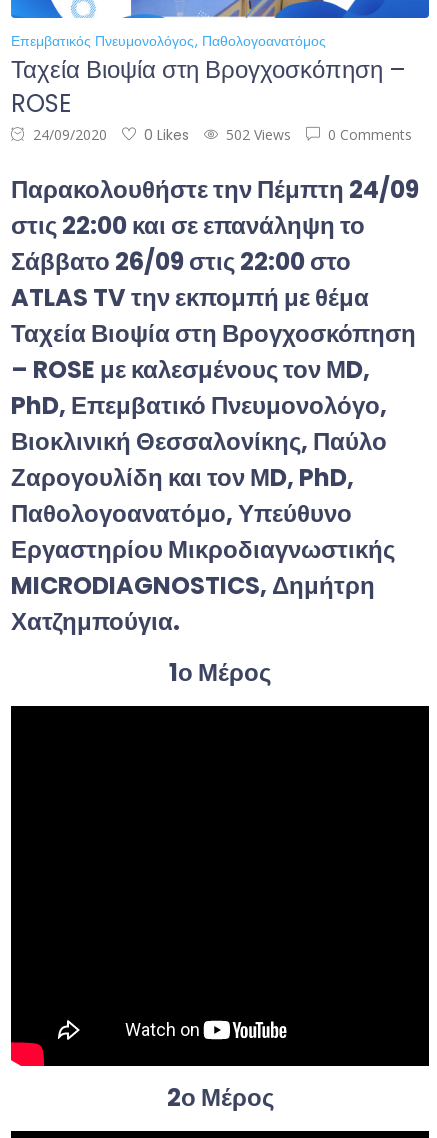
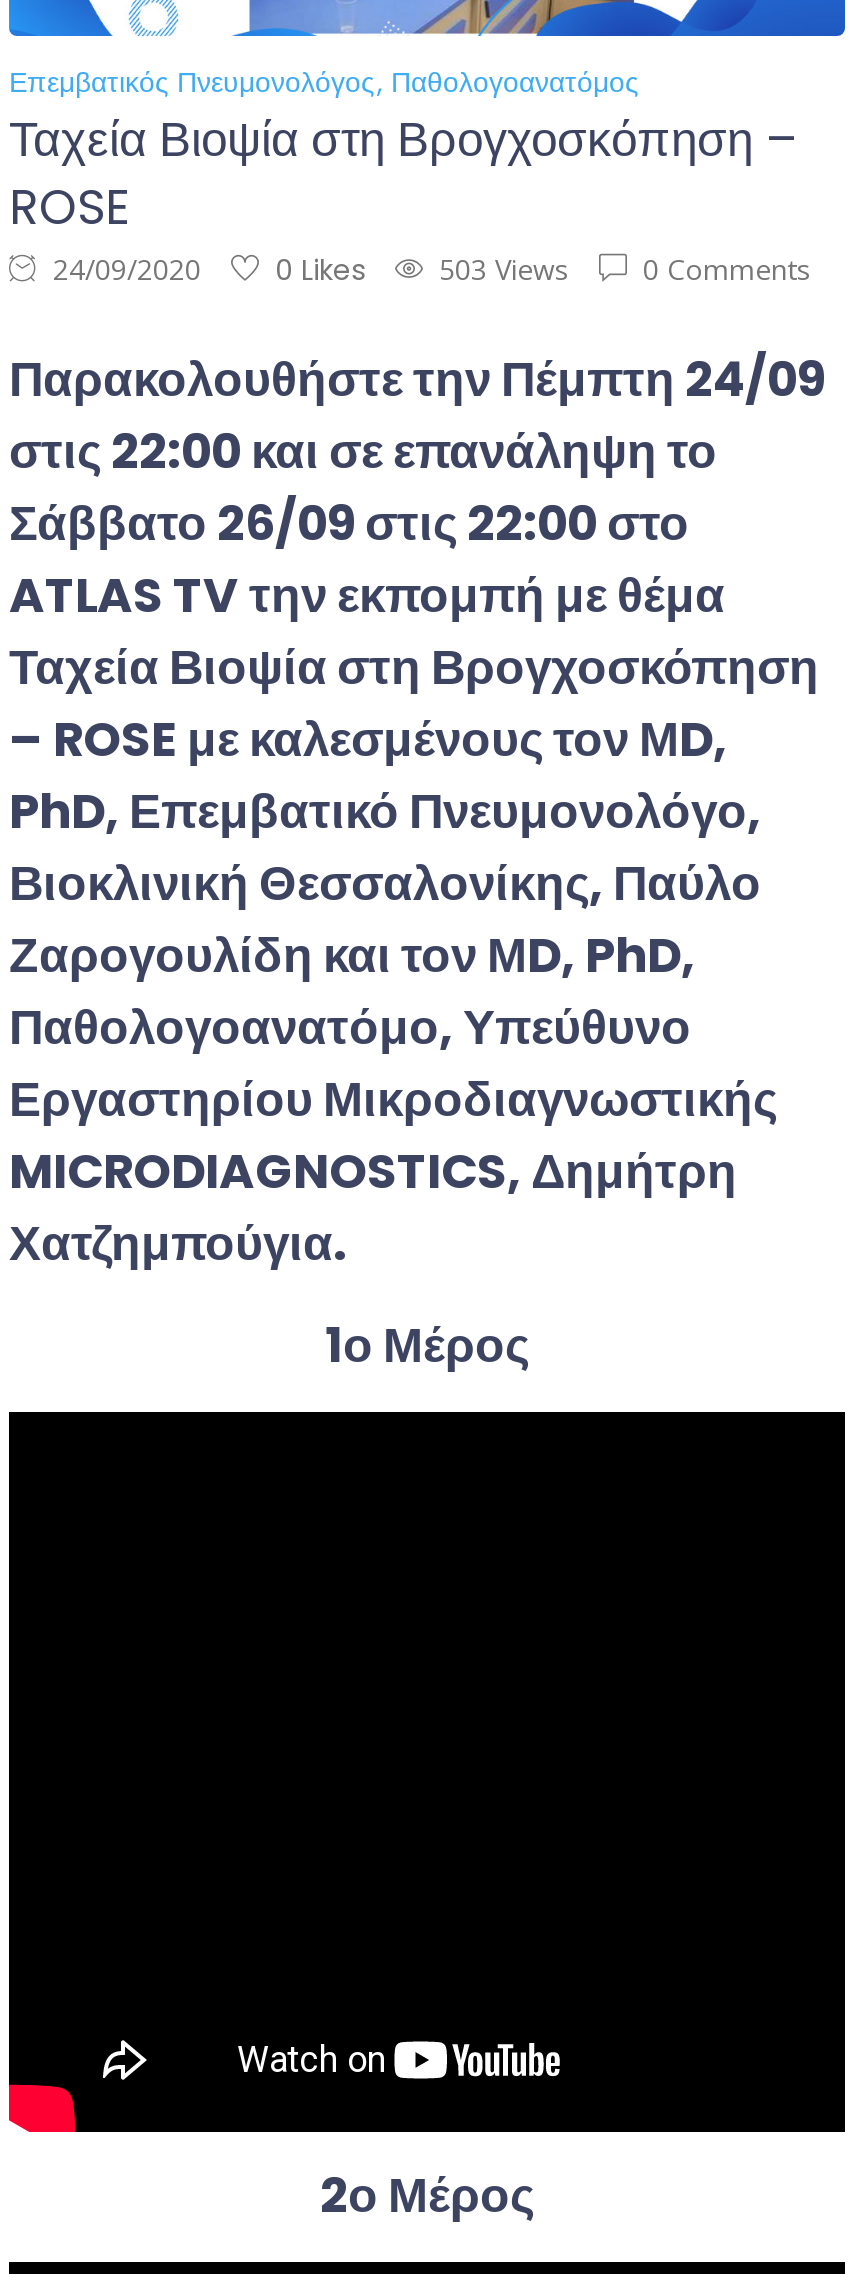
- 24/09/2020 0 Likes 502 Views 0 Comments
+ 24/09/2020 0 Likes 503 Views 0 Comments
